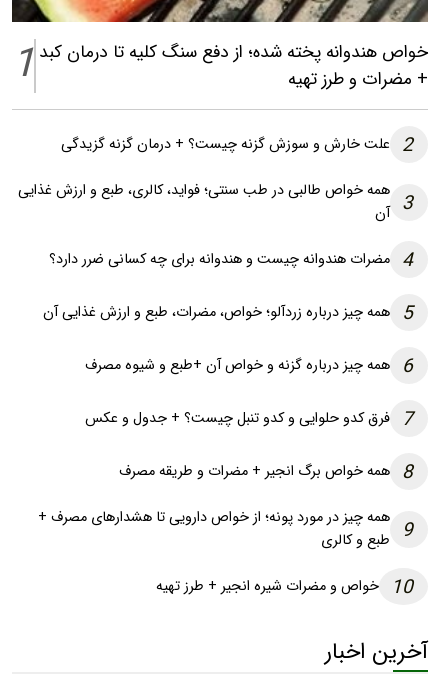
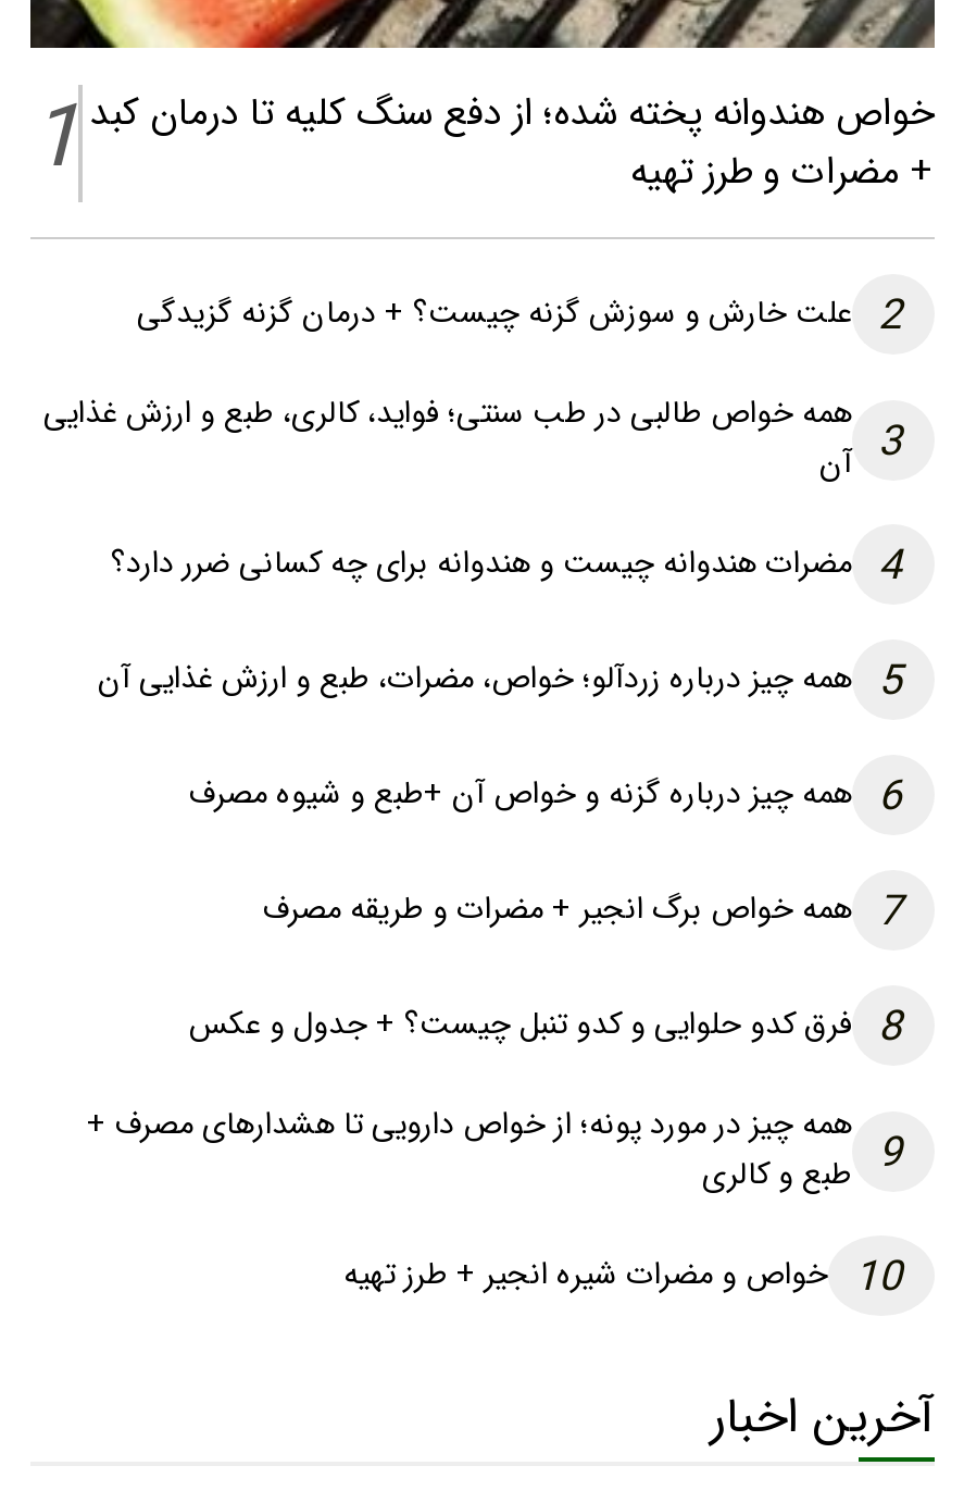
- 7 فرق کدو حلوایی و کدو تنبل چیست؟ + جدول و عکس
+ 7 همه خواص برگ انجیر + مضرات و طریقه مصرف

- 8 همه خواص برگ انجیر + مضرات و طریقه مصرف
+ 8 فرق کدو حلوایی و کدو تنبل چیست؟ + جدول و عکس
